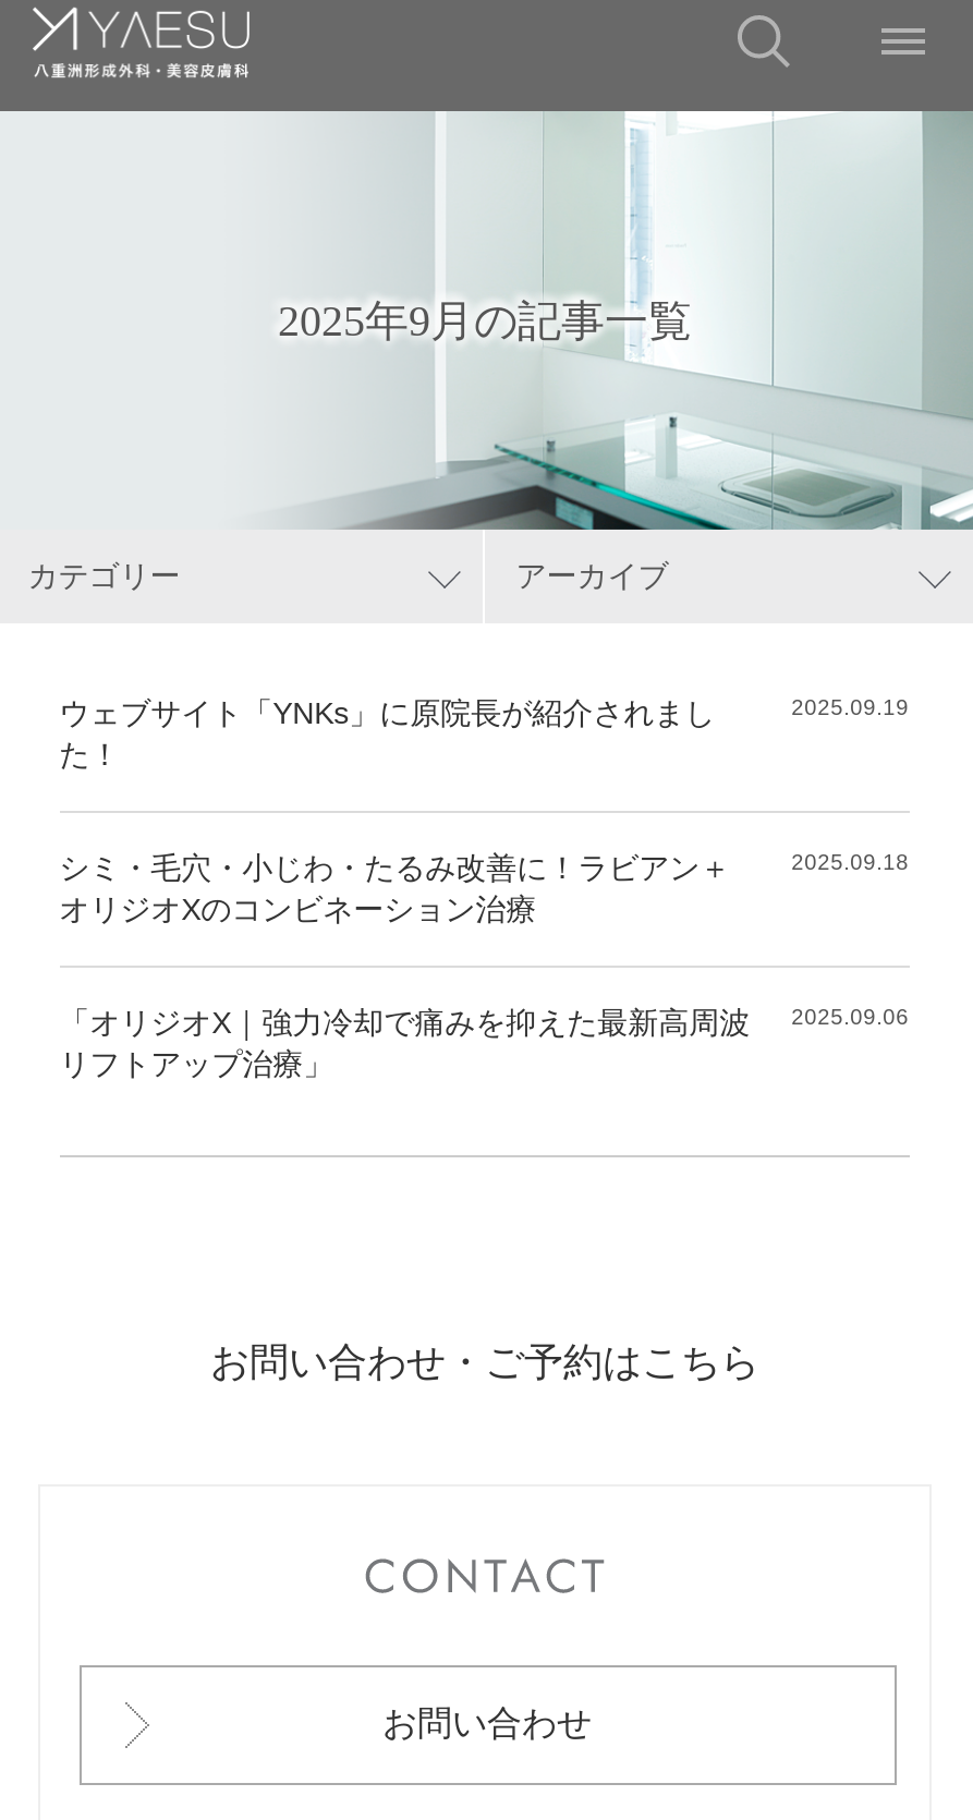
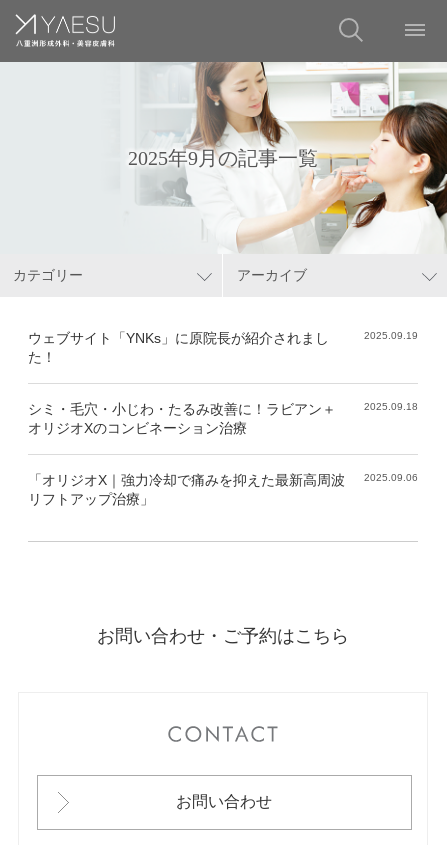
- [image]
+ [image]
